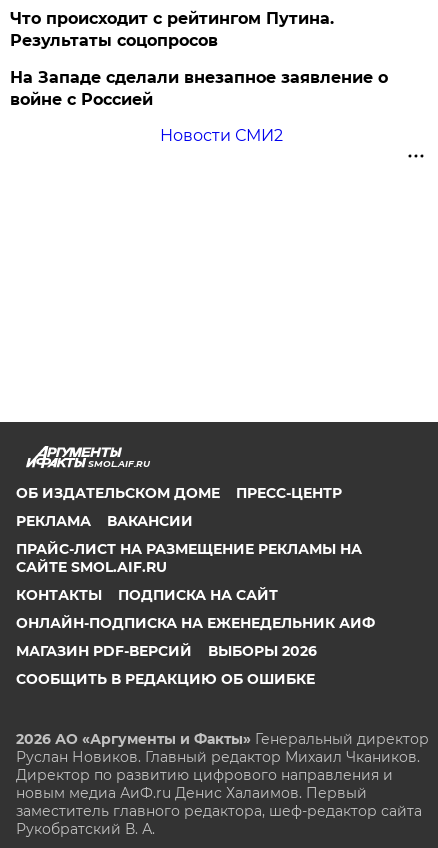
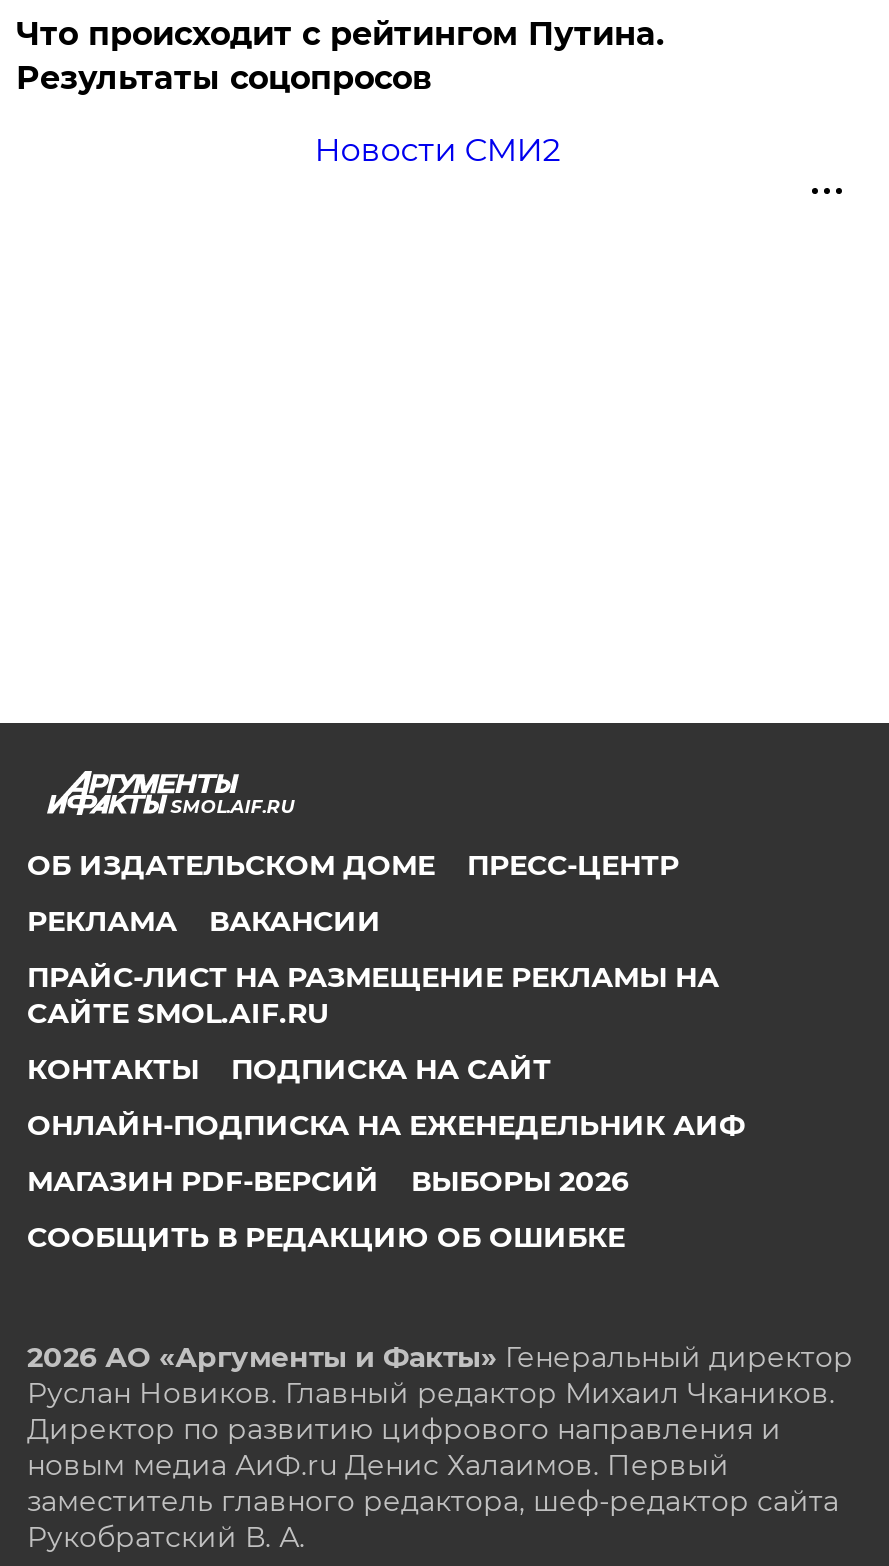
- На Западе сделали внезапное заявление о
- войне с Россией
